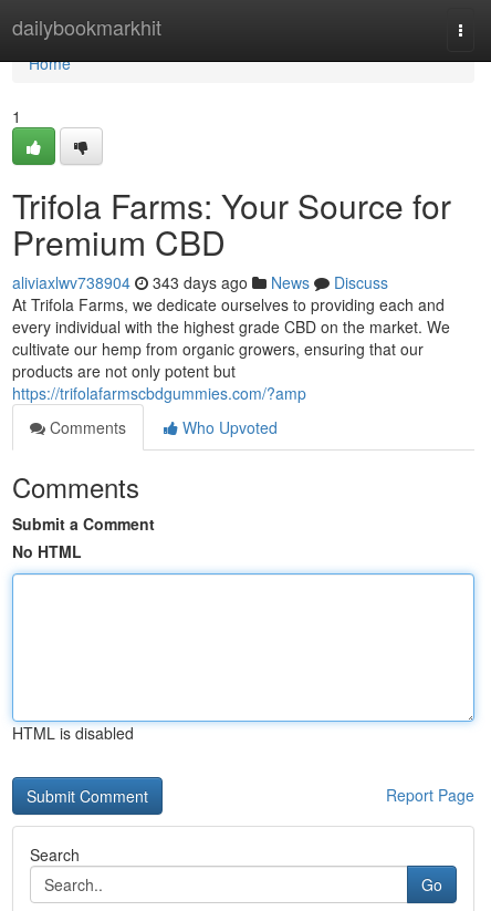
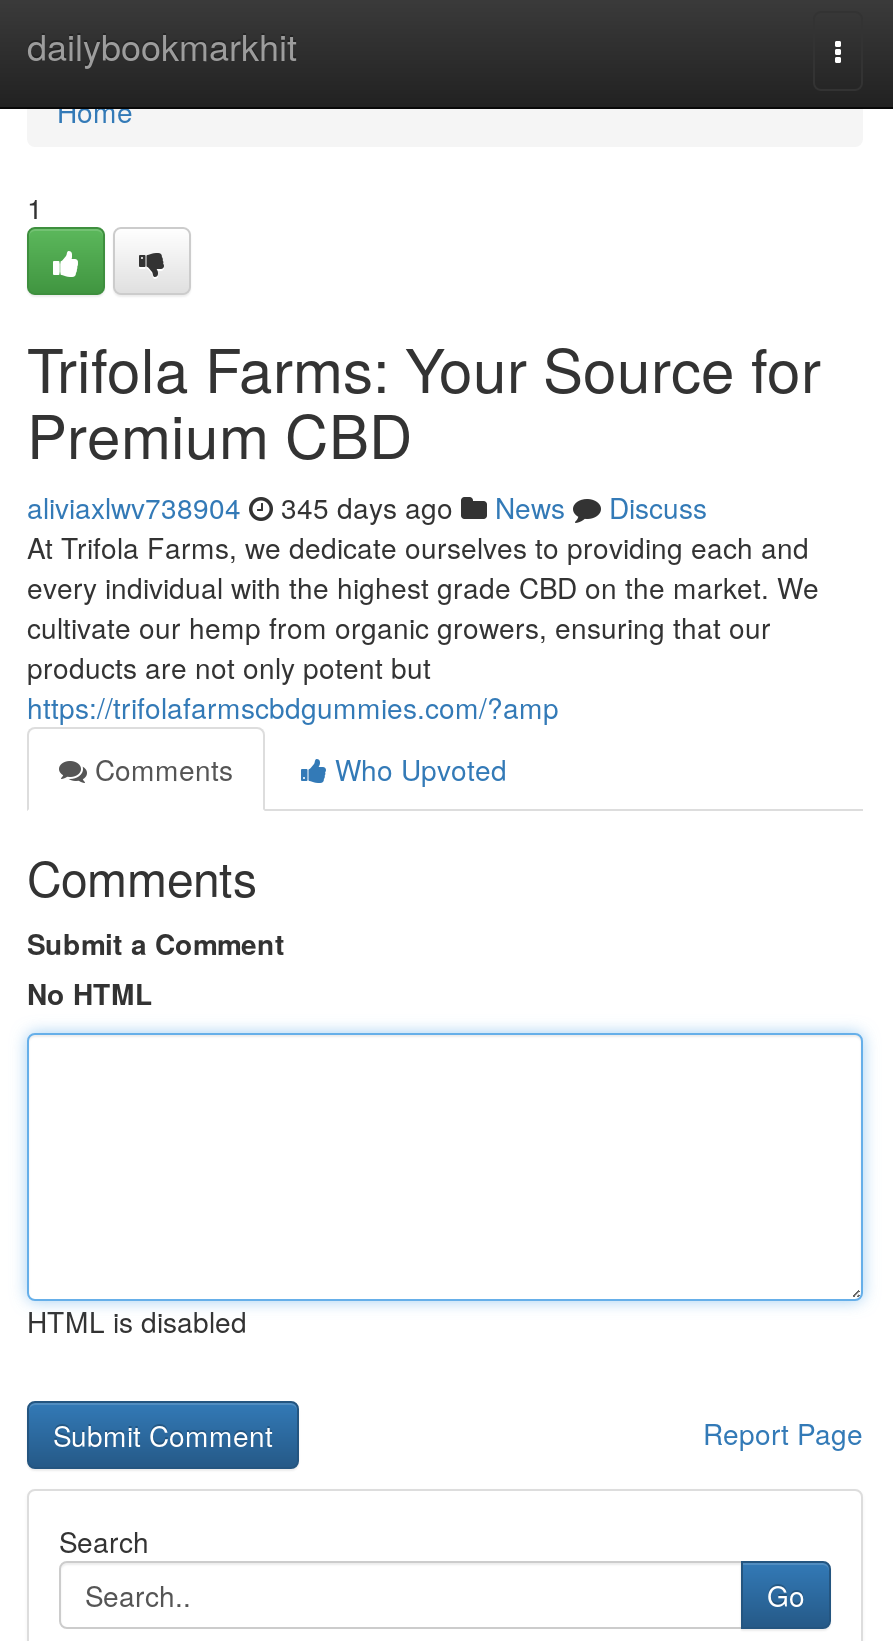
- aliviaxlwv738904 343 days ago News Discuss
+ aliviaxlwv738904 345 days ago News Discuss
